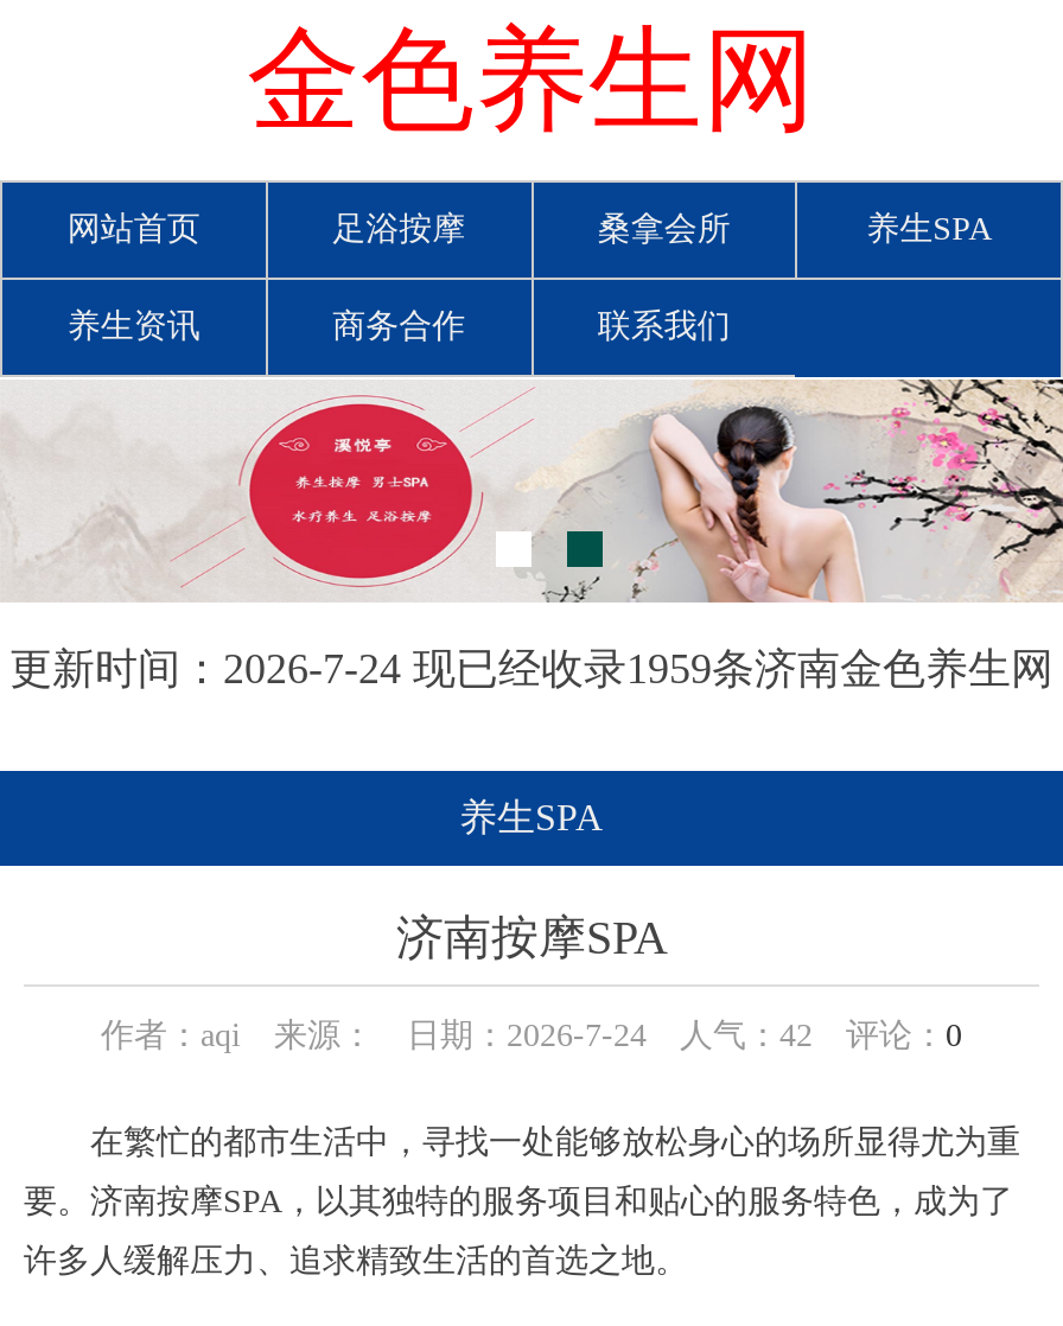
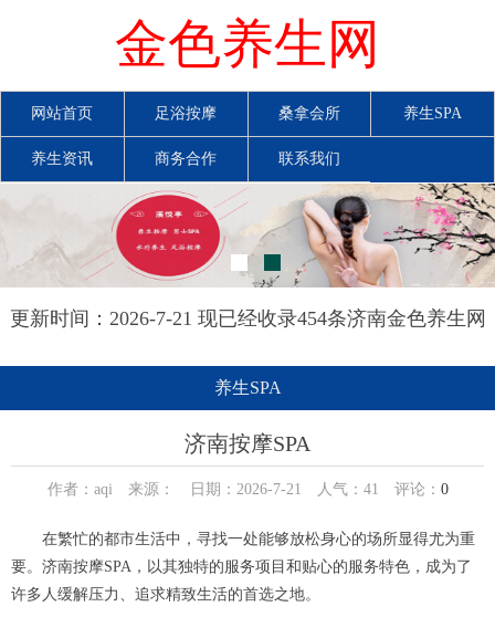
- 更新时间：2026-7-24 现已经收录1959条济南金色养生网
+ 更新时间：2026-7-21 现已经收录454条济南金色养生网

- 作者：aqi 来源： 日期：2026-7-24 人气：42评论：0
+ 作者：aqi 来源： 日期：2026-7-21 人气：41评论：0
